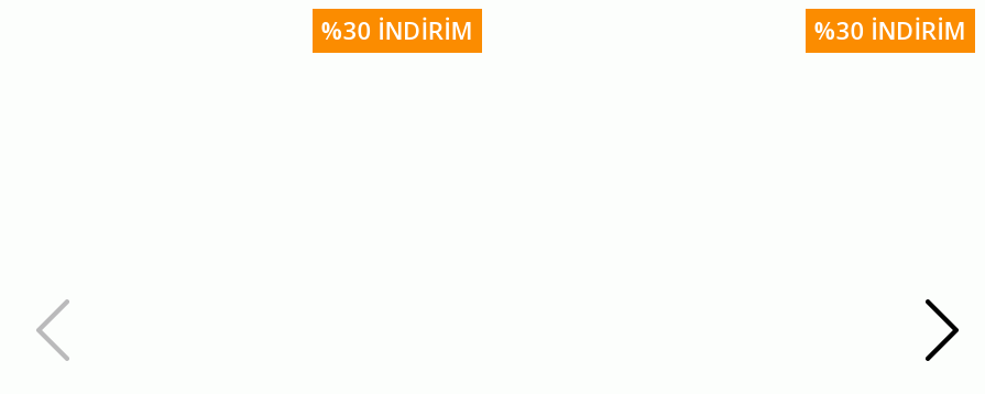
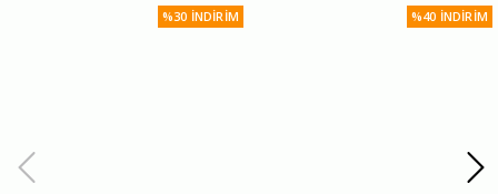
- %30 İNDIRIM
+ %40 İNDIRIM
